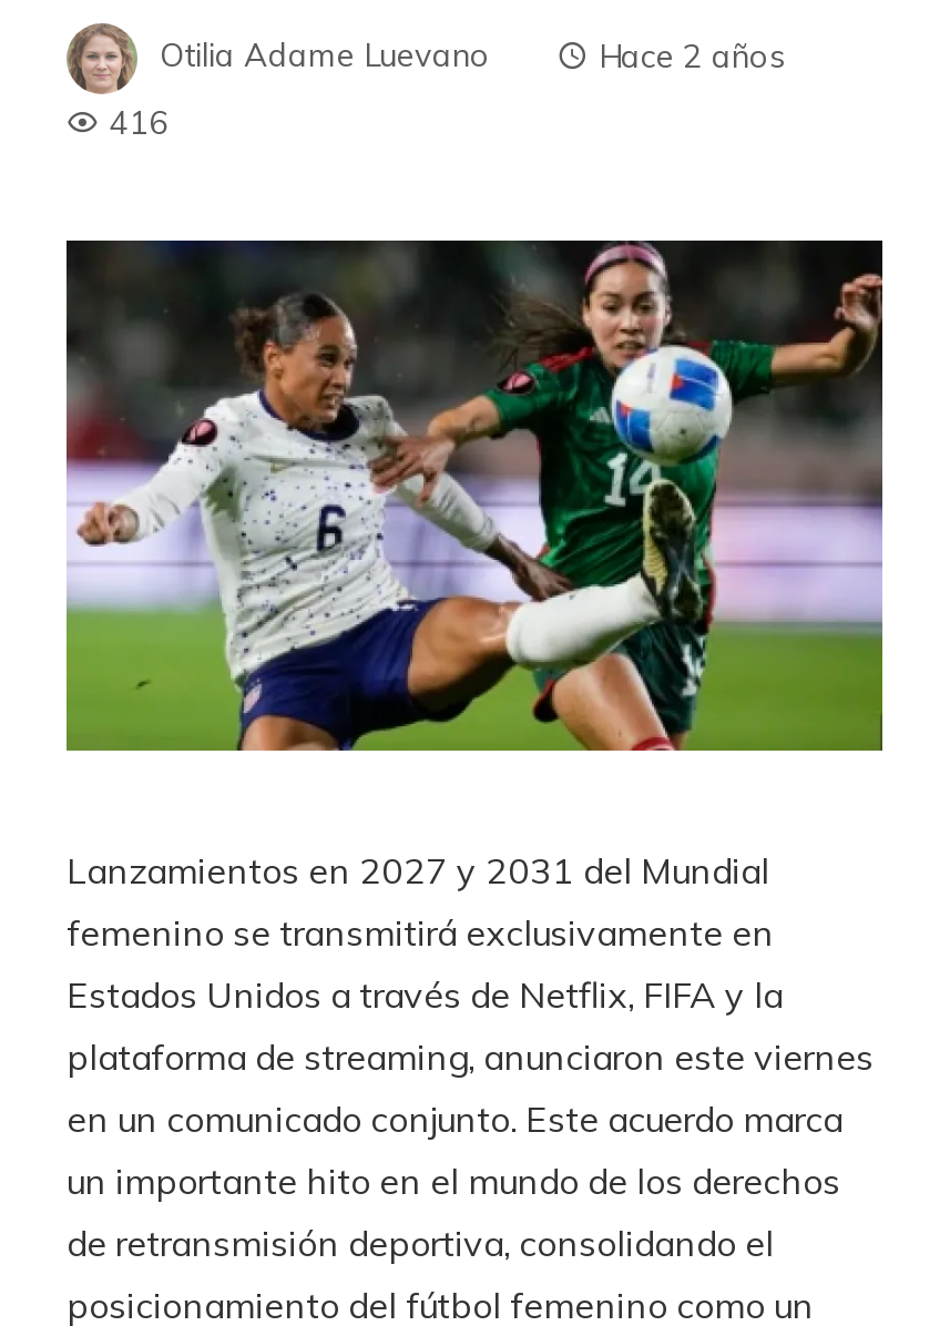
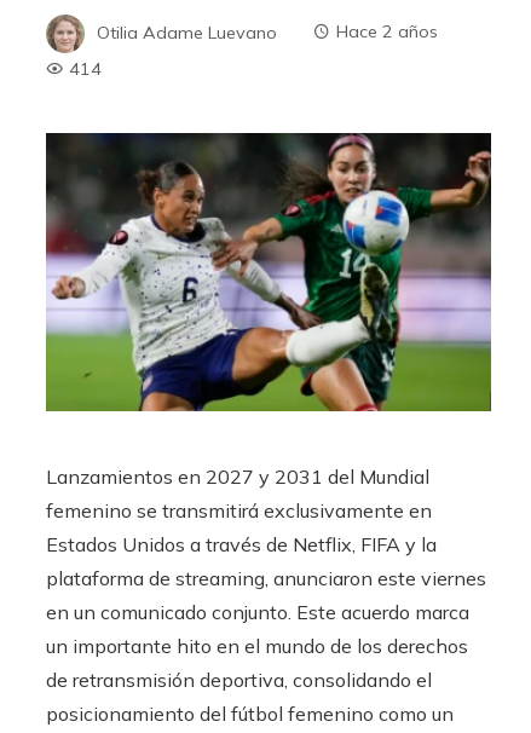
- 416
+ 414
